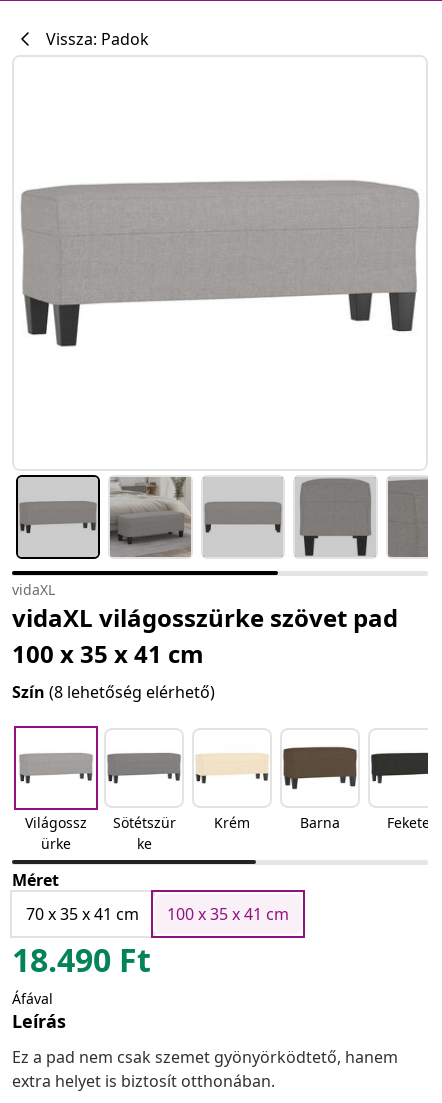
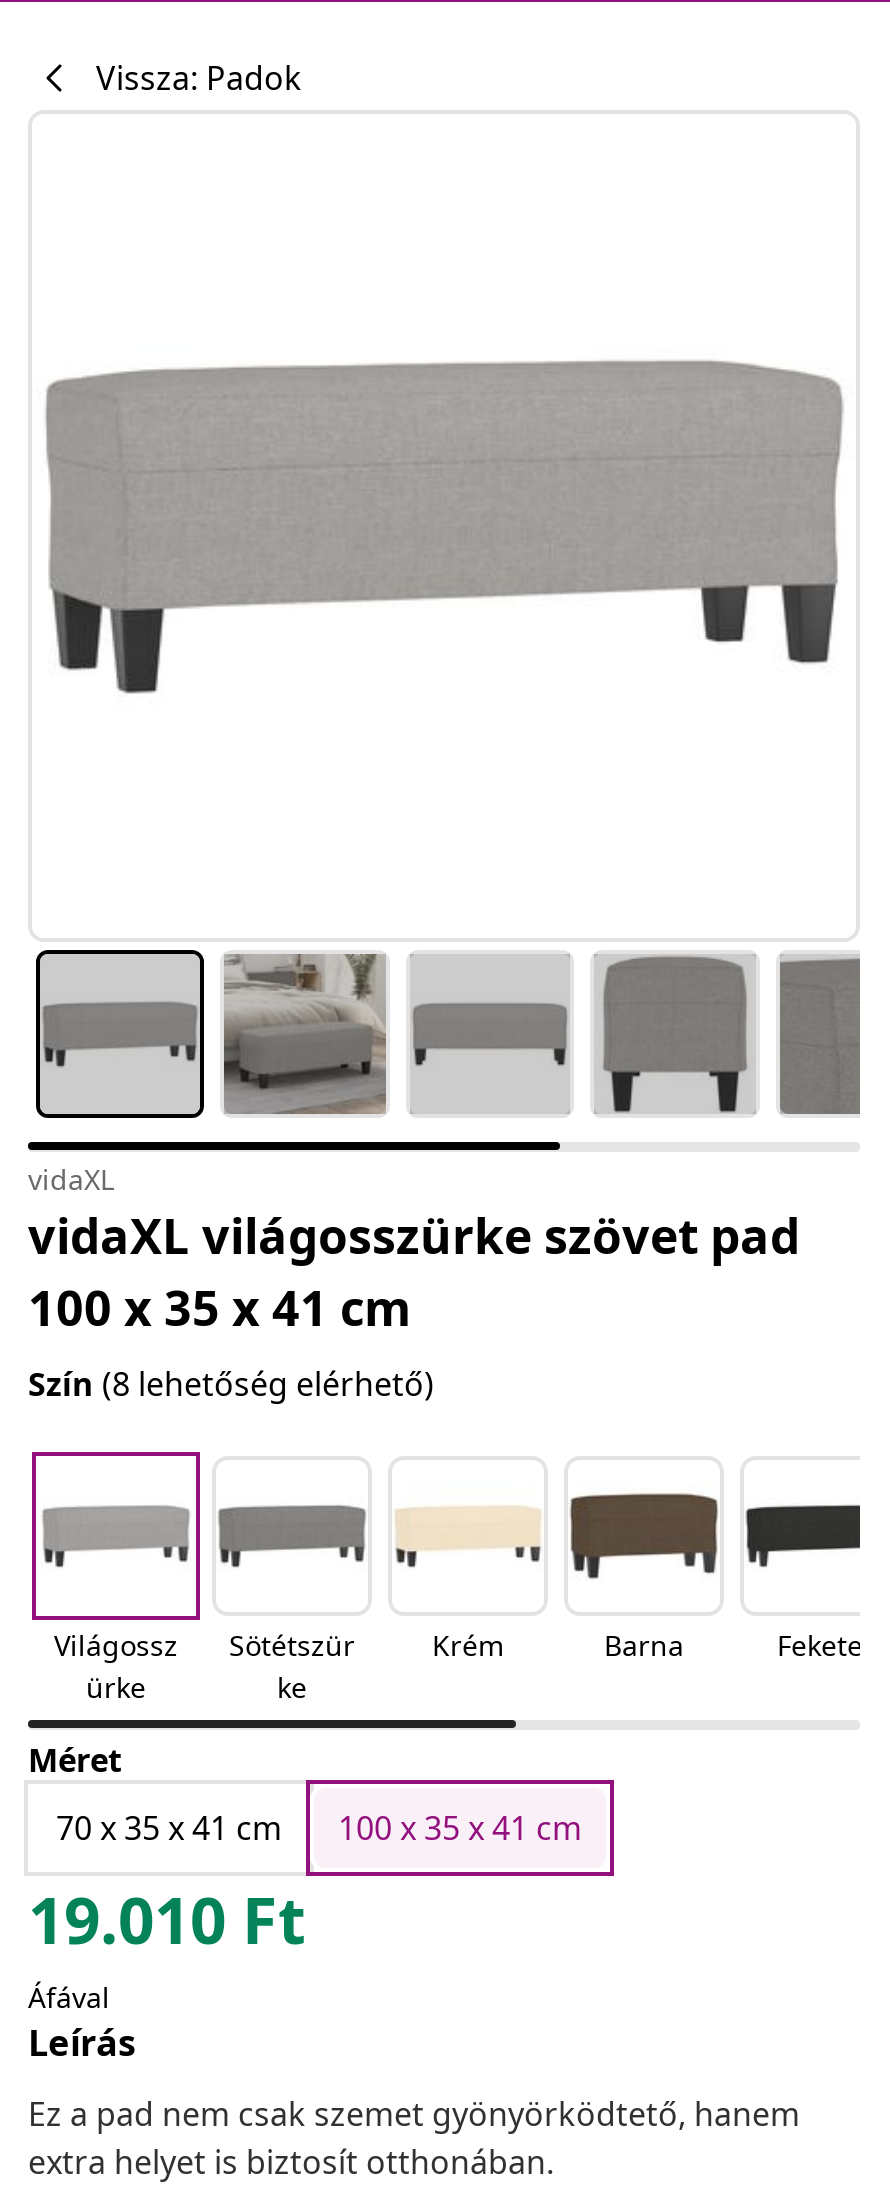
- 18.490 Ft
+ 19.010 Ft
